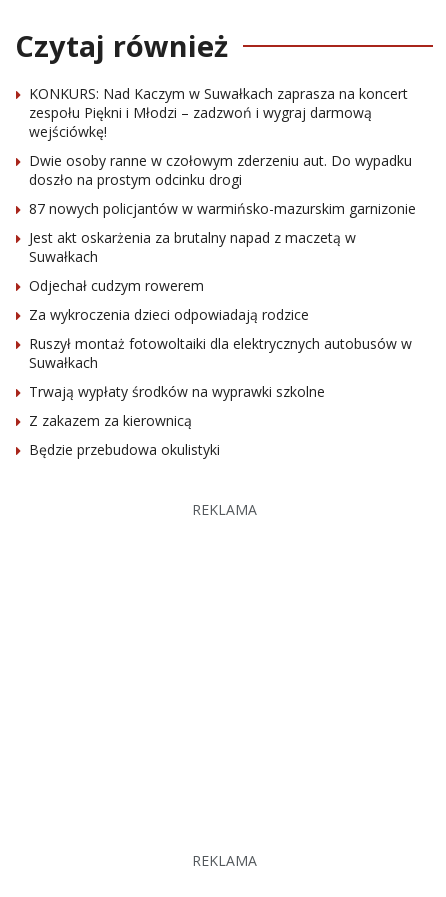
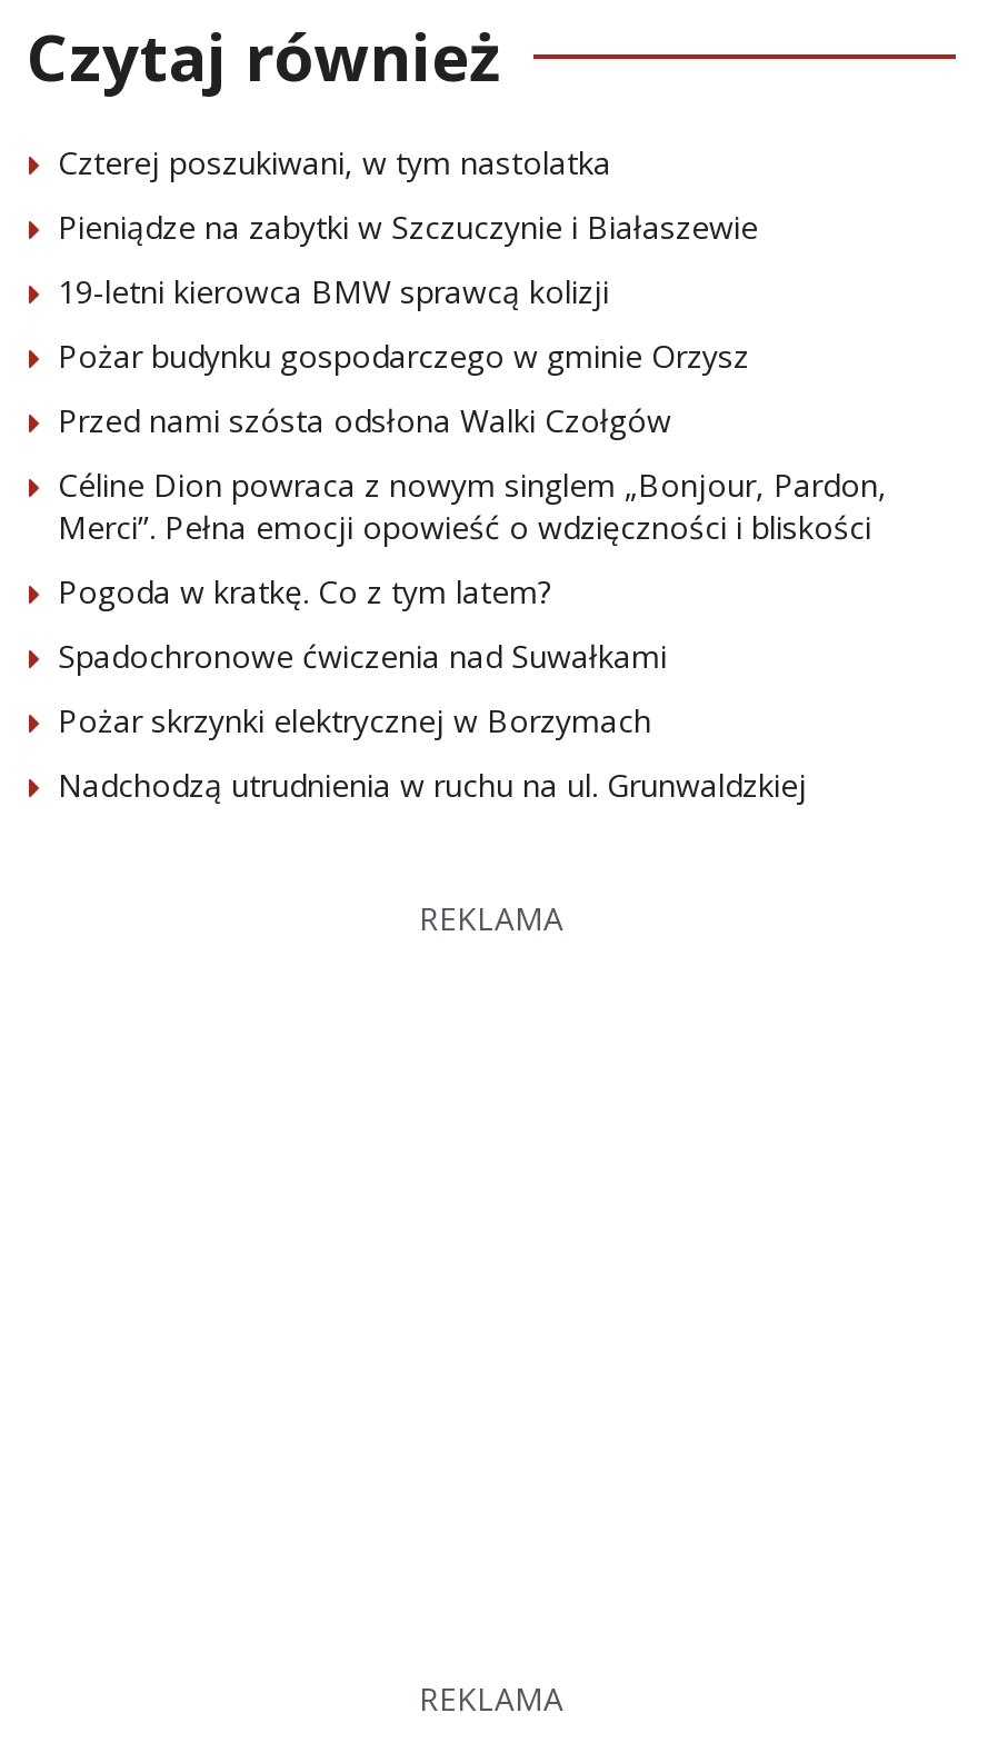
- KONKURS: Nad Kaczym w Suwałkach zaprasza na koncert
- zespołu Piękni i Młodzi – zadzwoń i wygraj darmową
- wejściówkę!
+ Czterej poszukiwani, w tym nastolatka

- Dwie osoby ranne w czołowym zderzeniu aut. Do wypadku
- doszło na prostym odcinku drogi
+ Pieniądze na zabytki w Szczuczynie i Białaszewie

- 87 nowych policjantów w warmińsko-mazurskim garnizonie
+ 19-letni kierowca BMW sprawcą kolizji

- Jest akt oskarżenia za brutalny napad z maczetą w
- Suwałkach
+ Pożar budynku gospodarczego w gminie Orzysz

- Odjechał cudzym rowerem
+ Przed nami szósta odsłona Walki Czołgów

- Za wykroczenia dzieci odpowiadają rodzice
+ Céline Dion powraca z nowym singlem „Bonjour, Pardon,
+ Merci”. Pełna emocji opowieść o wdzięczności i bliskości

- Ruszył montaż fotowoltaiki dla elektrycznych autobusów w
- Suwałkach
+ Pogoda w kratkę. Co z tym latem?

- Trwają wypłaty środków na wyprawki szkolne
+ Spadochronowe ćwiczenia nad Suwałkami

- Z zakazem za kierownicą
+ Pożar skrzynki elektrycznej w Borzymach

- Będzie przebudowa okulistyki
+ Nadchodzą utrudnienia w ruchu na ul. Grunwaldzkiej
